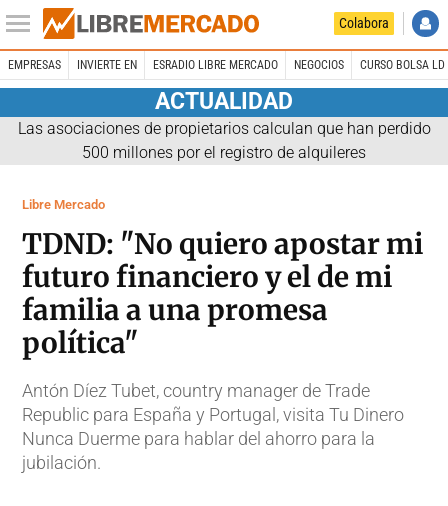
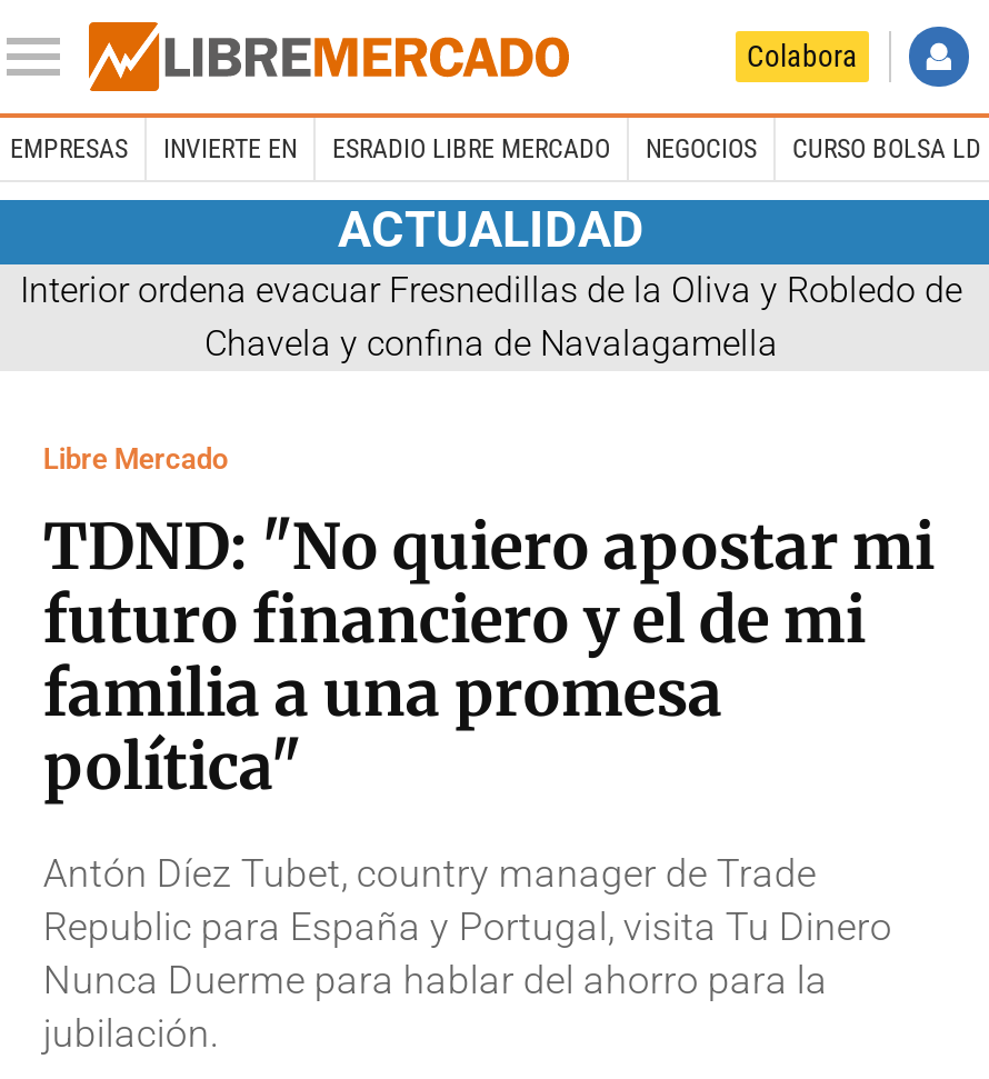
- Las asociaciones de propietarios calculan que han perdido
- 500 millones por el registro de alquileres
+ Interior ordena evacuar Fresnedillas de la Oliva y Robledo de
+ Chavela y confina de Navalagamella
